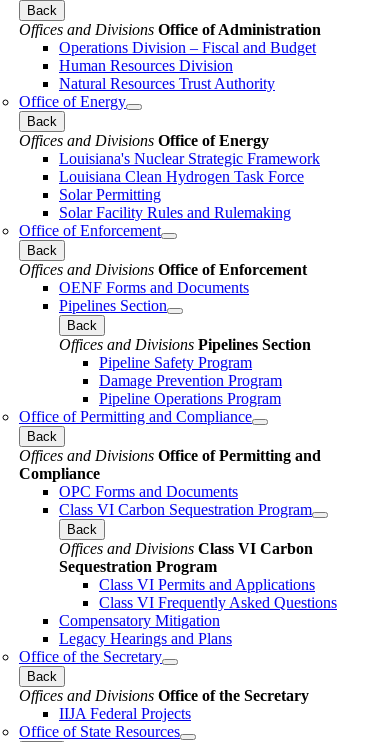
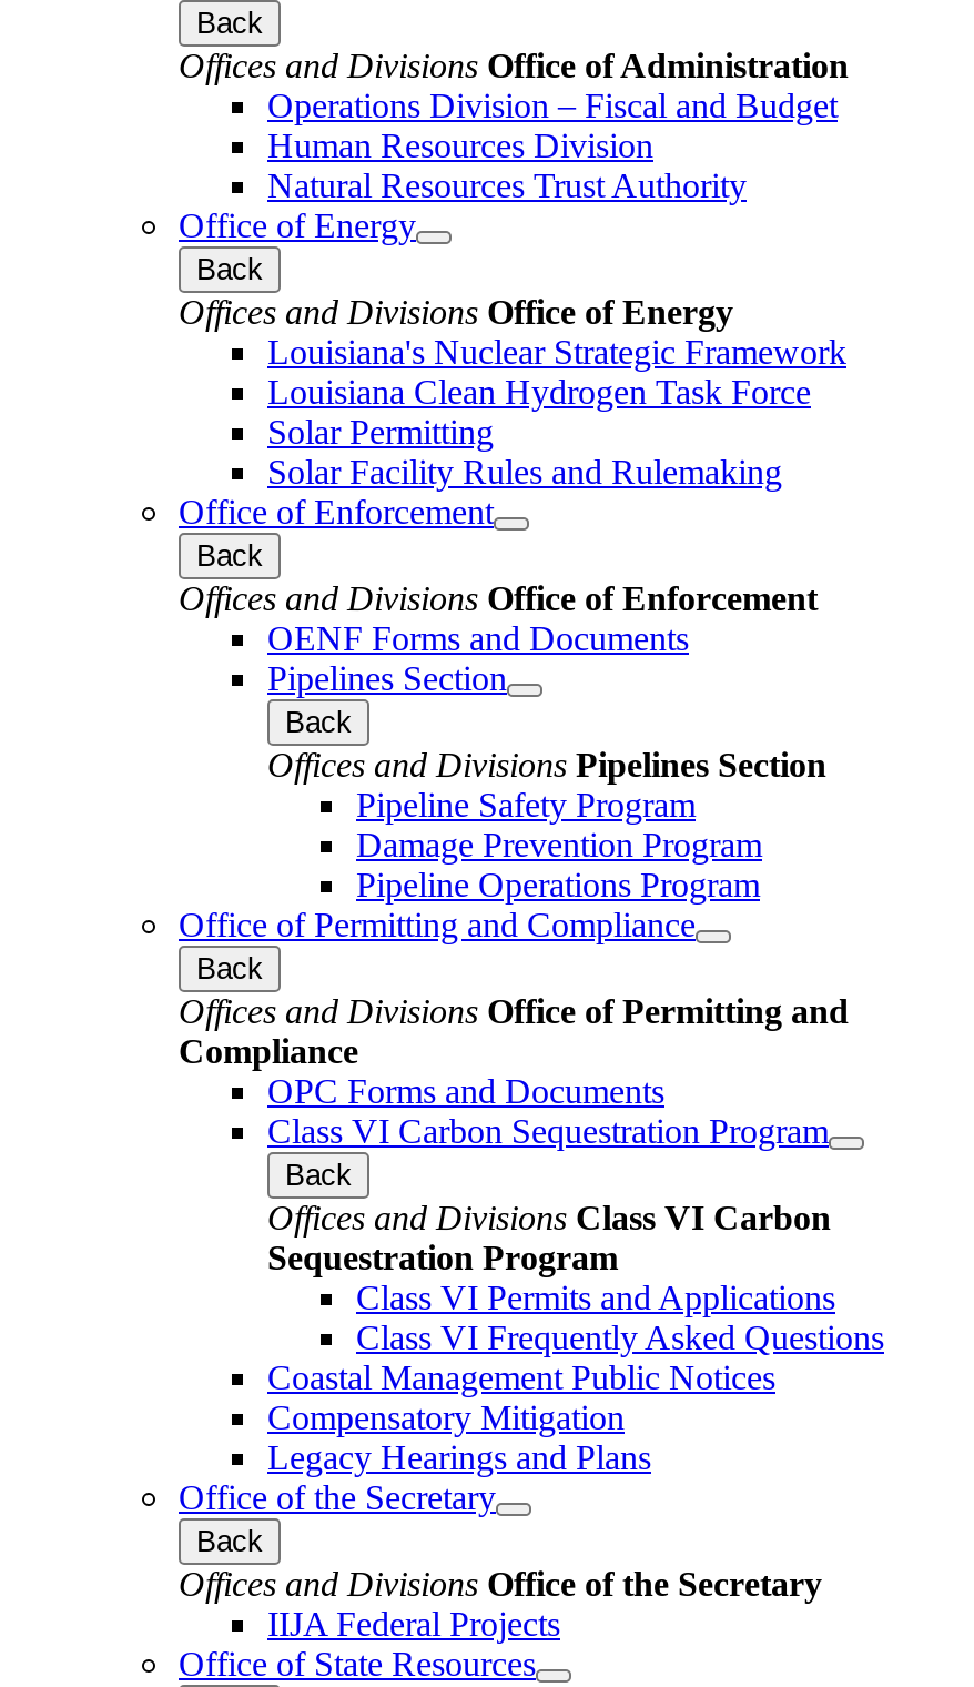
+ Coastal Management Public Notices
